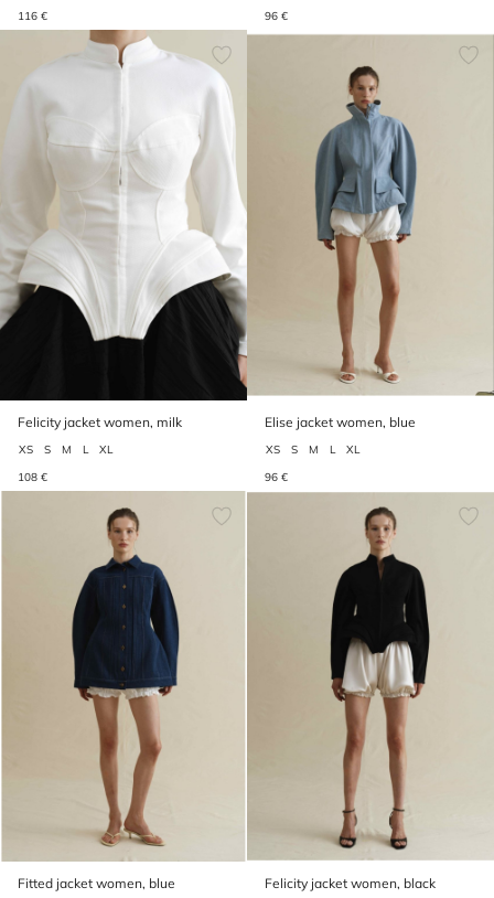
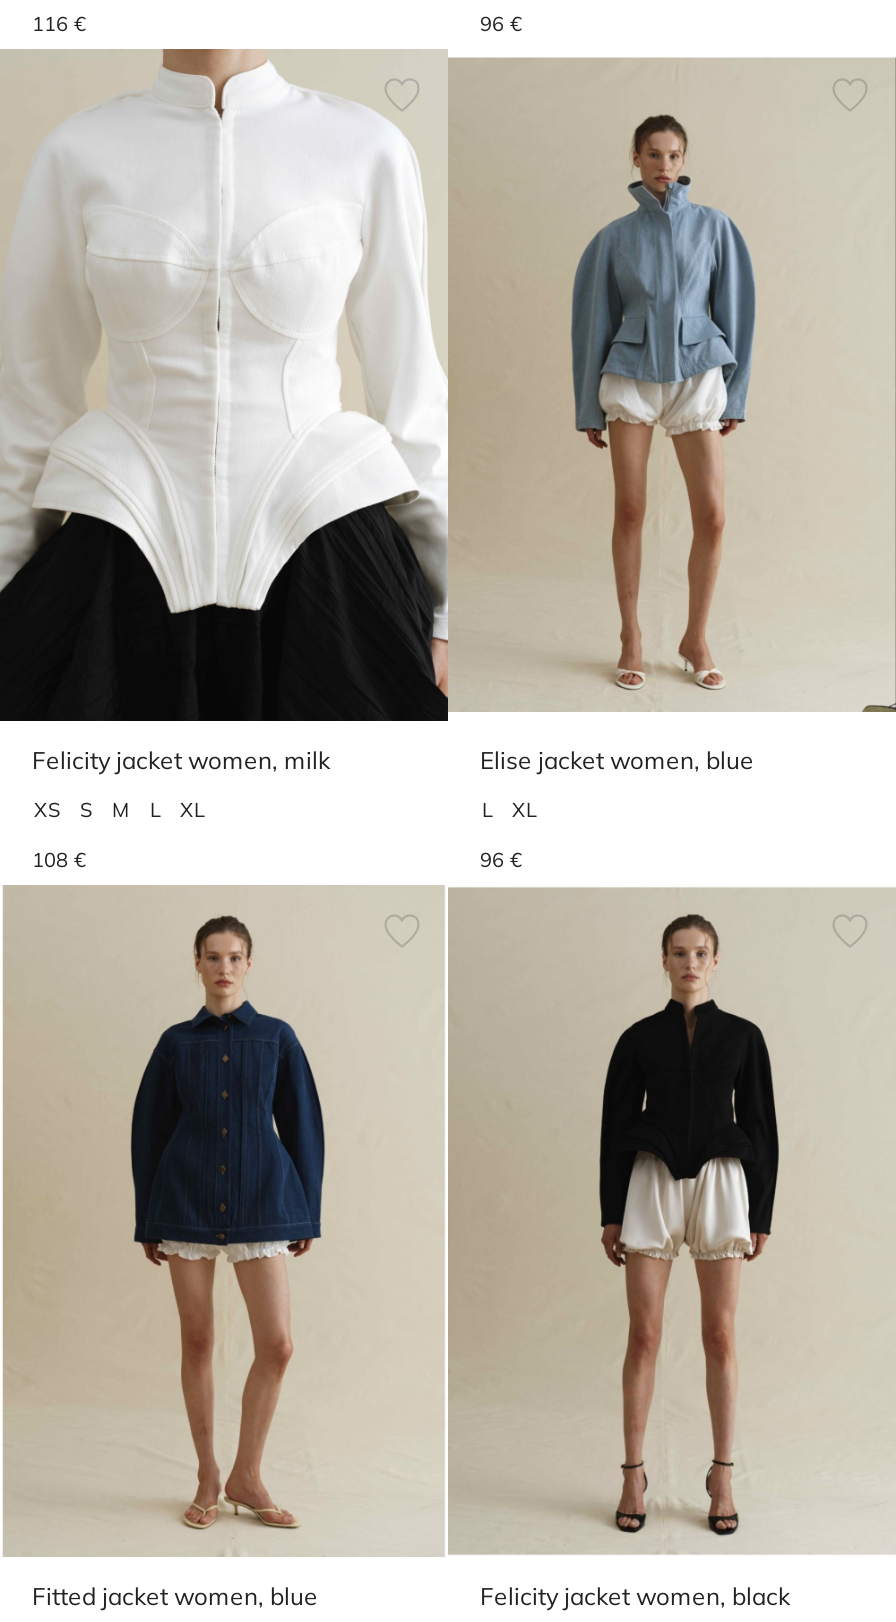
- XS
- S
- M
